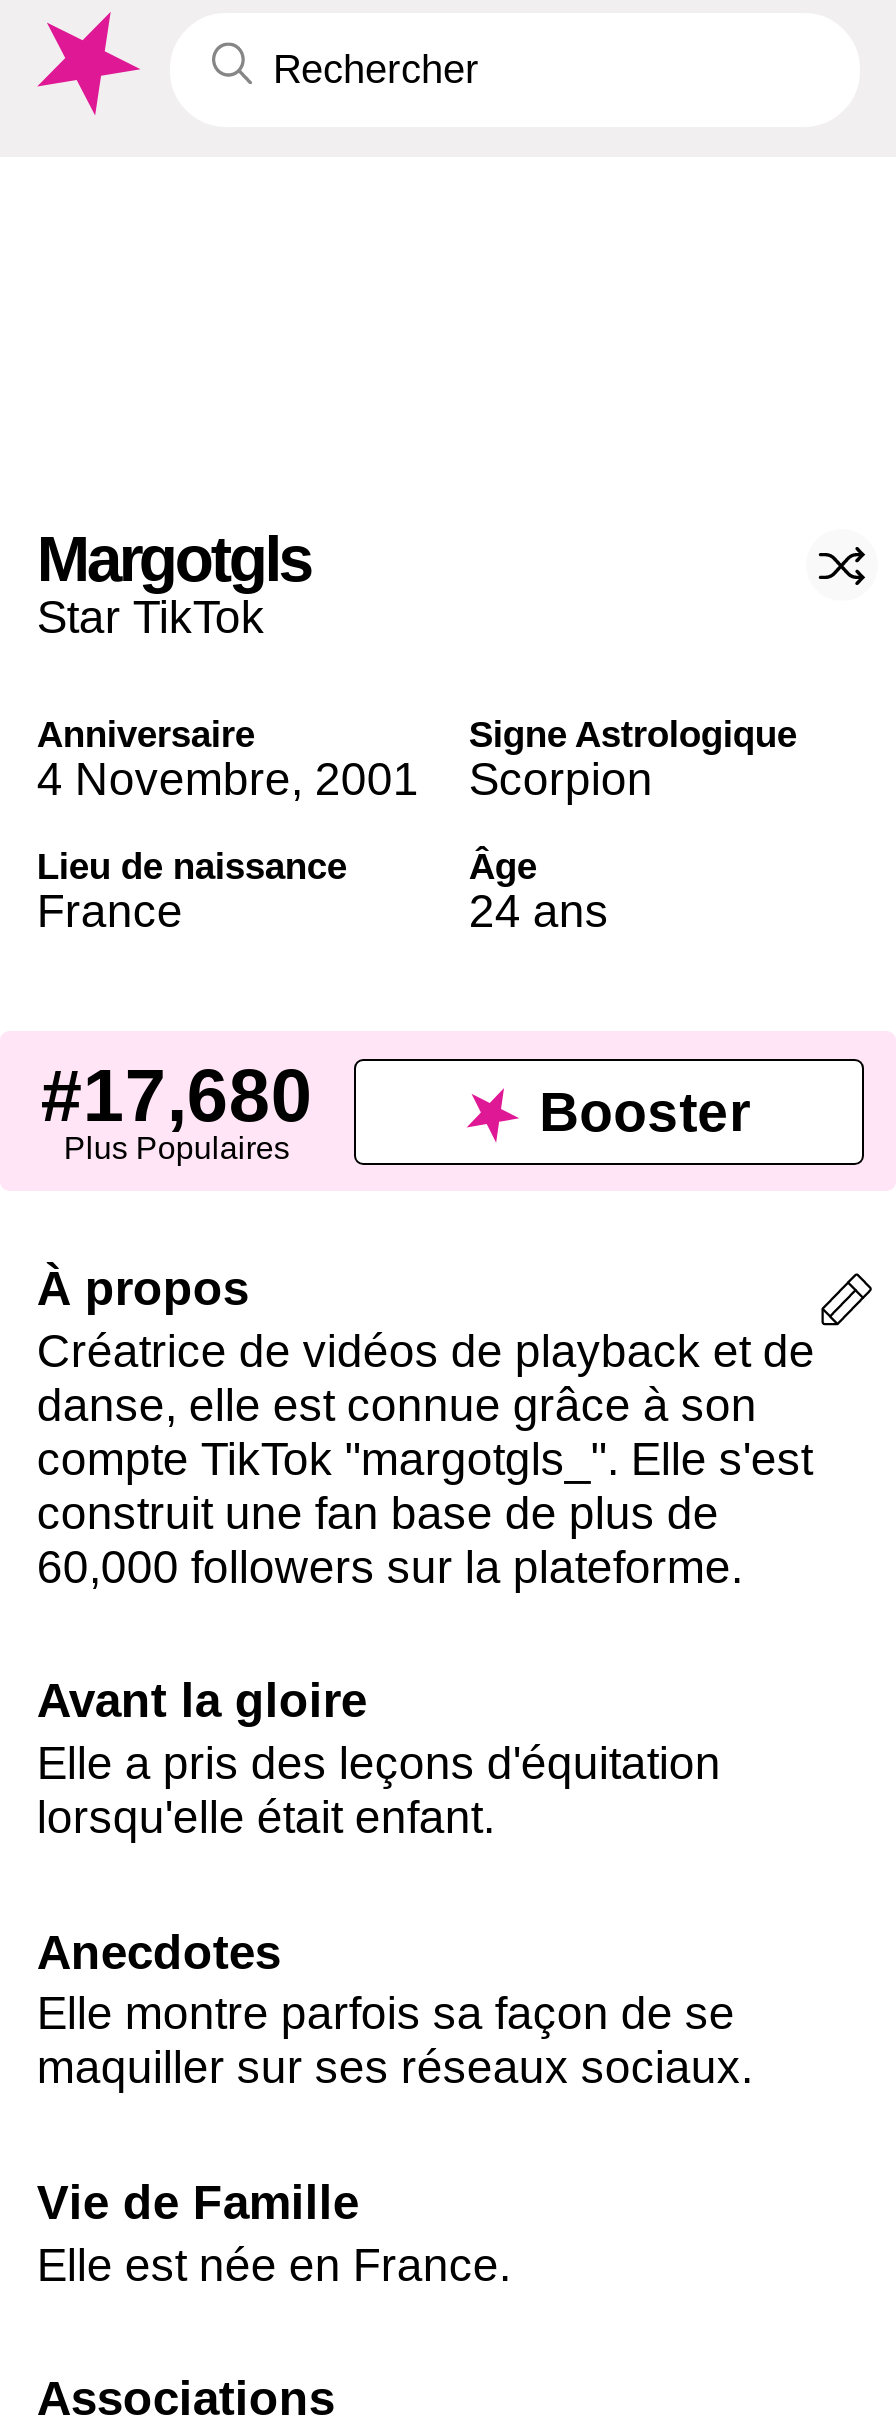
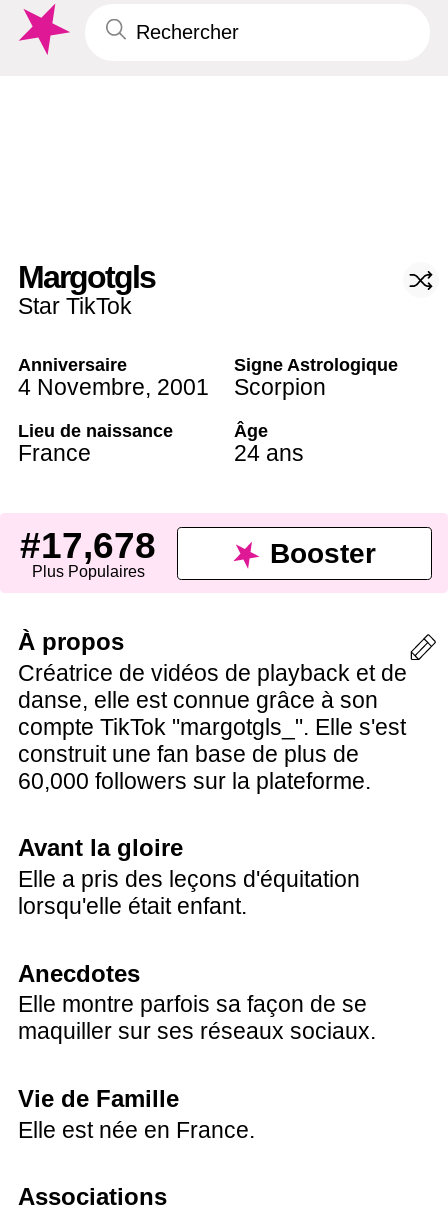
- #17,680
+ #17,678
